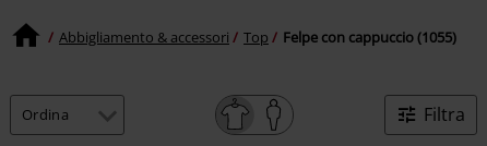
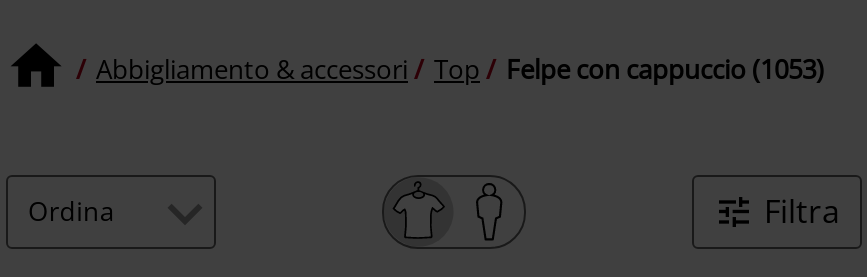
- Felpe con cappuccio (1055)
+ Felpe con cappuccio (1053)
